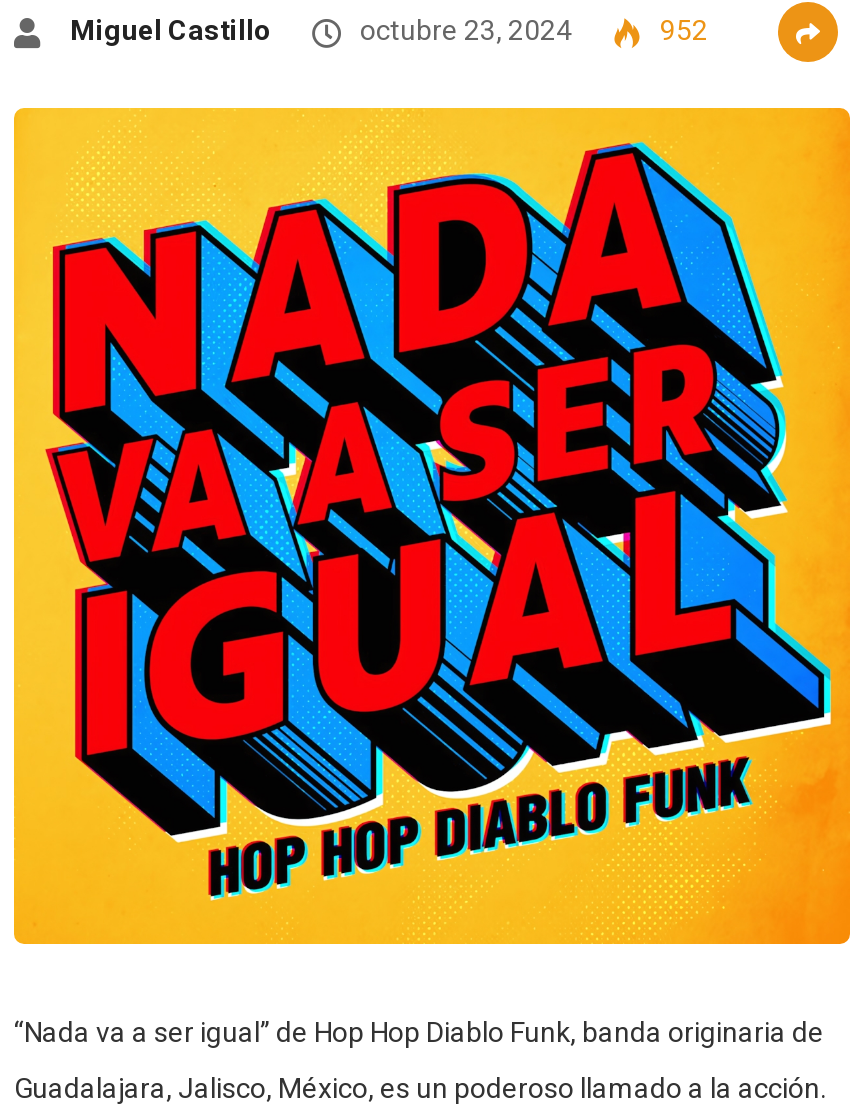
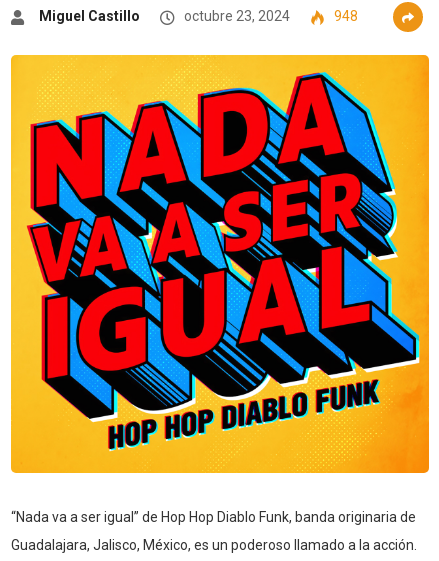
- 952
+ 948
